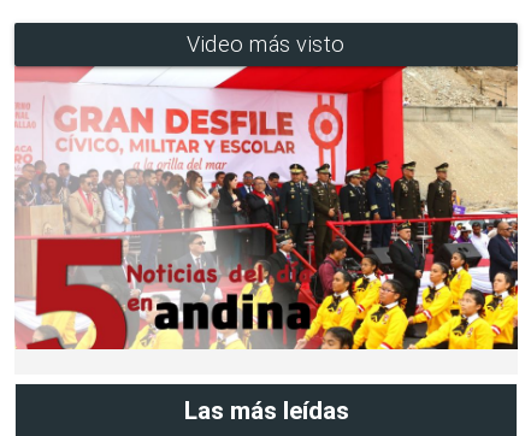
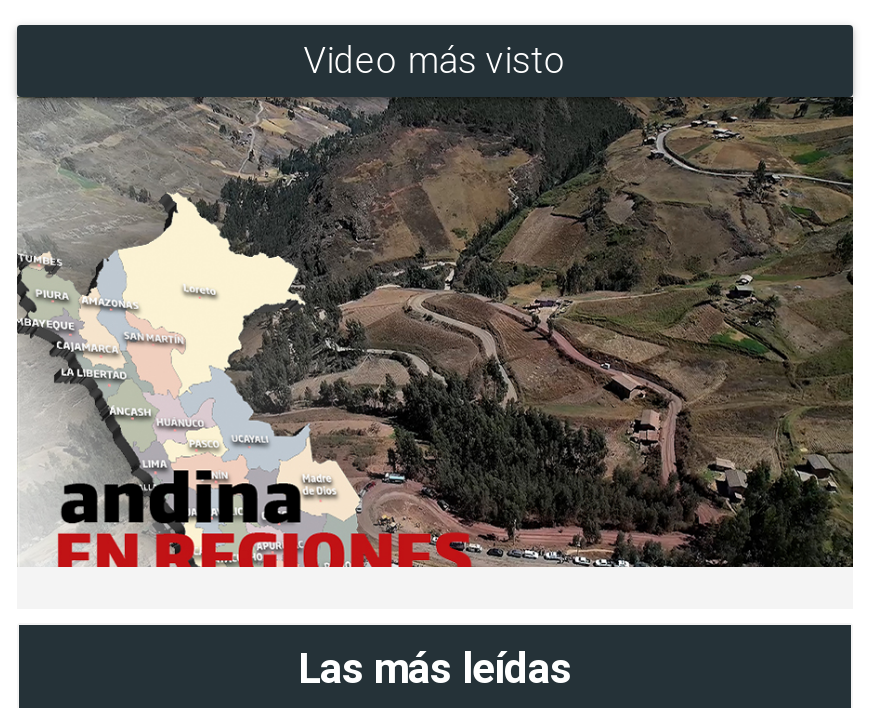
- [image]
+ [image]
